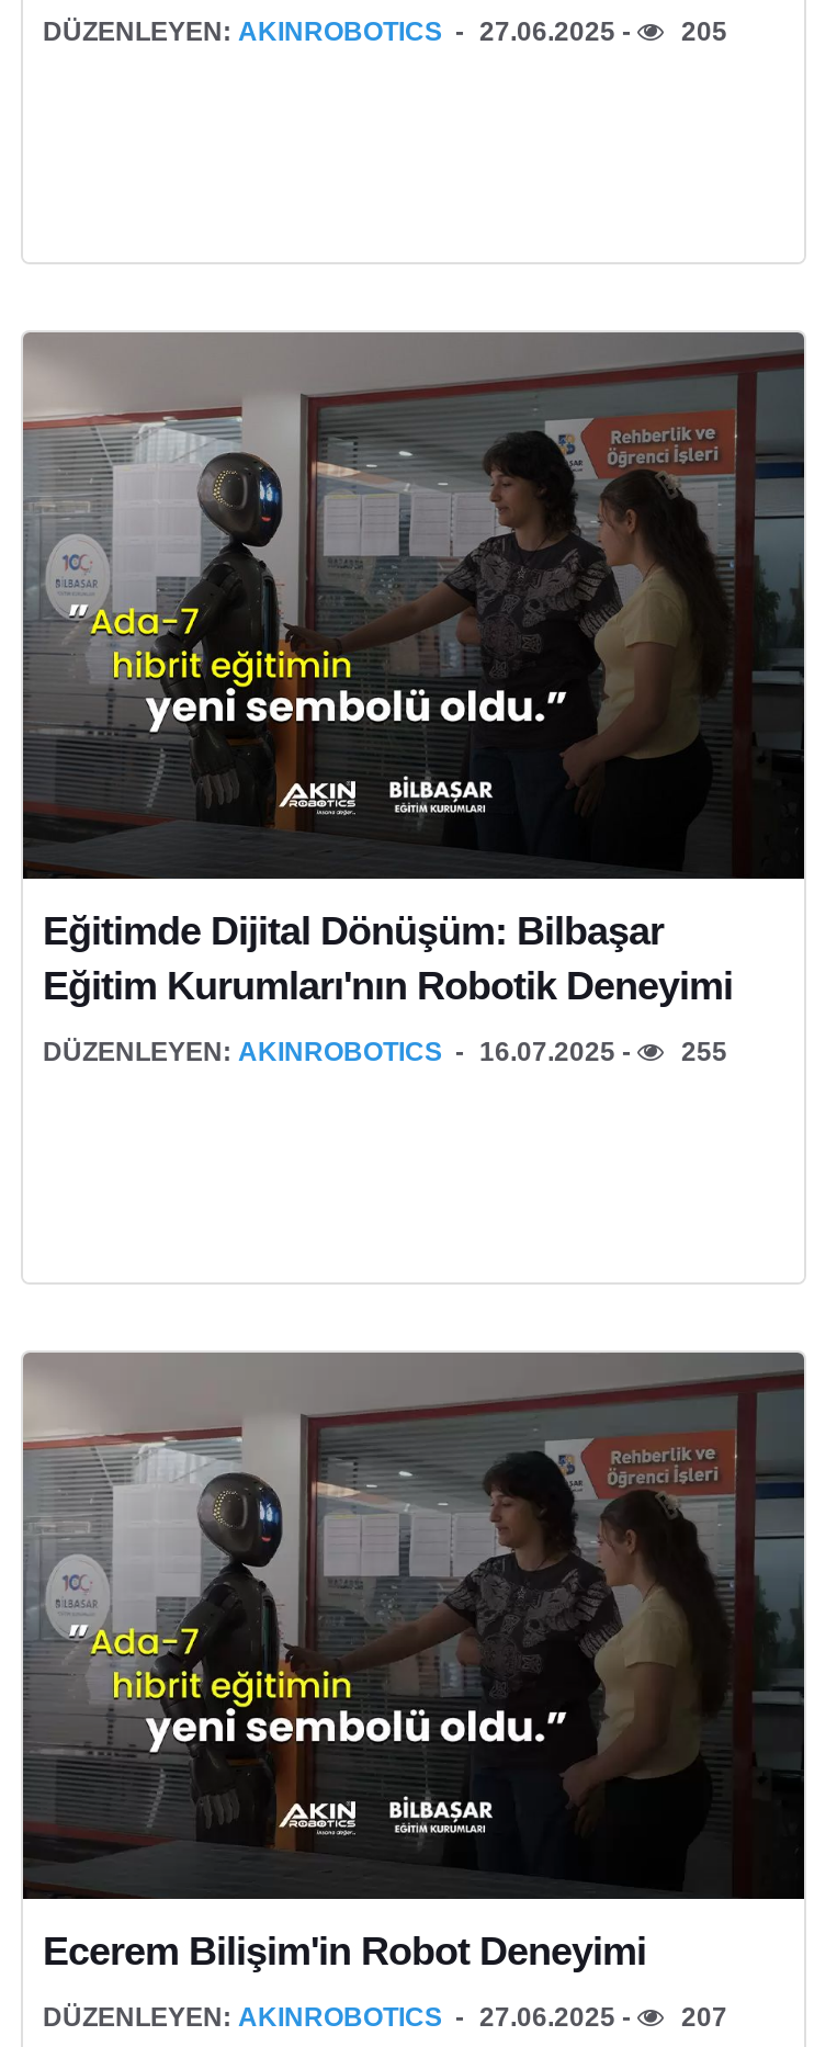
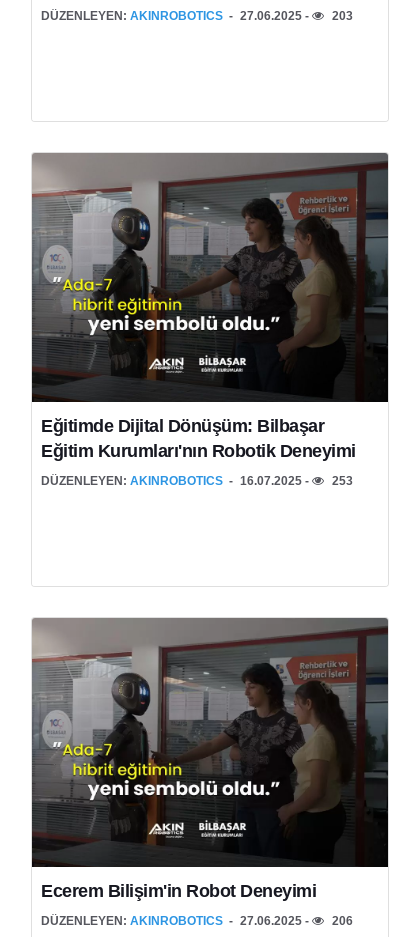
- DÜZENLEYEN: AKINROBOTICS 27.06.2025 - 205
+ DÜZENLEYEN: AKINROBOTICS 27.06.2025 - 203

- DÜZENLEYEN: AKINROBOTICS 16.07.2025 - 255
+ DÜZENLEYEN: AKINROBOTICS 16.07.2025 - 253

- DÜZENLEYEN: AKINROBOTICS 27.06.2025 - 207
+ DÜZENLEYEN: AKINROBOTICS 27.06.2025 - 206
